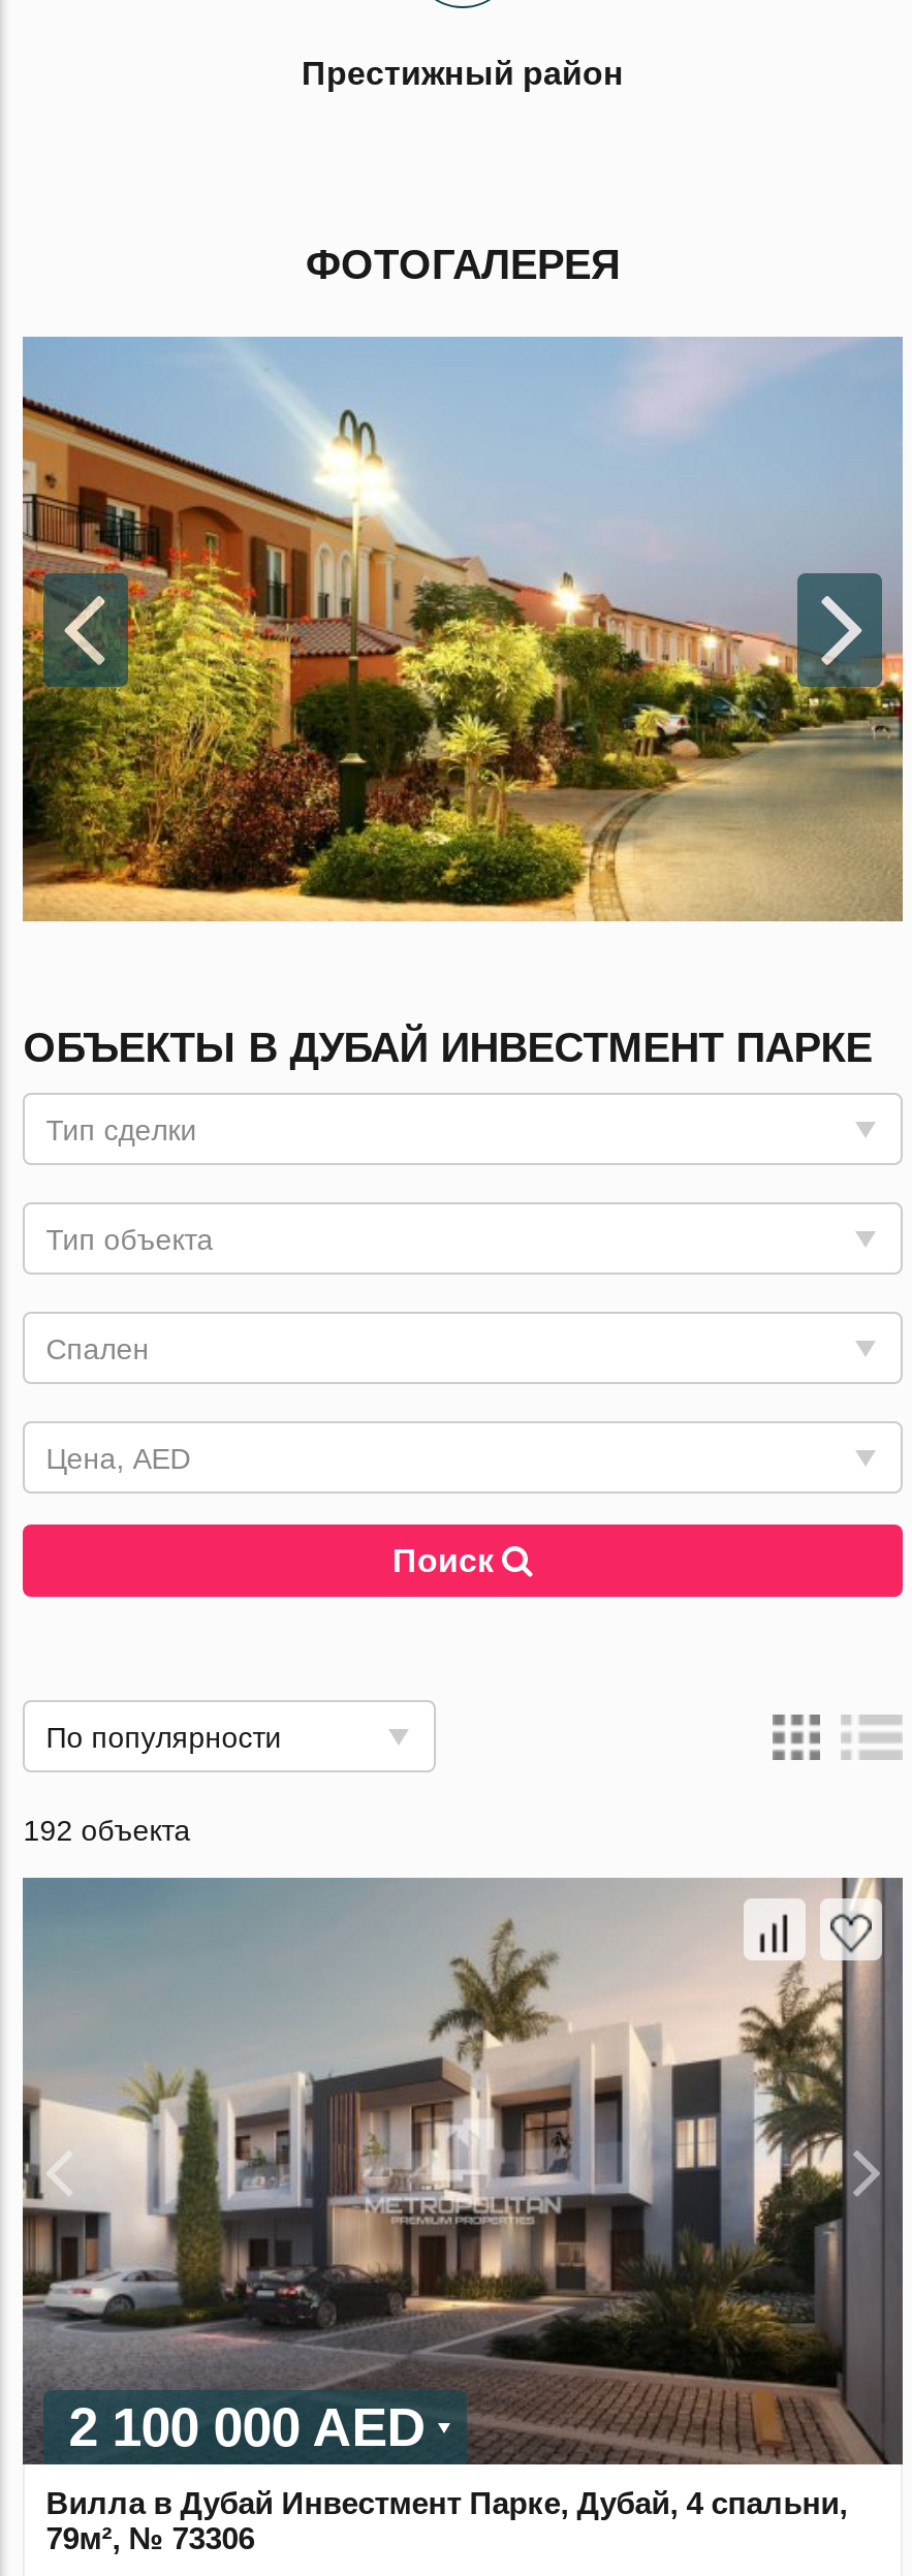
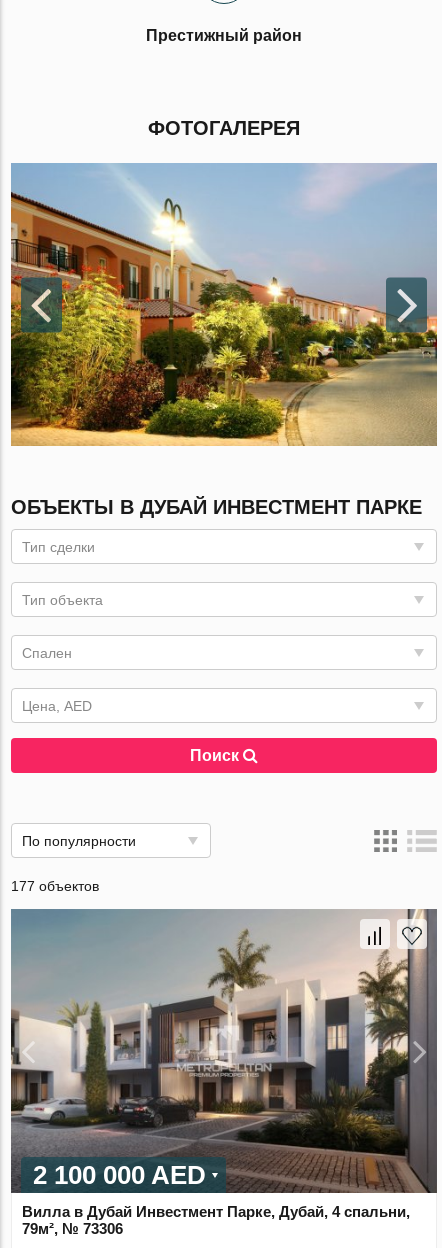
- 192 объекта
+ 177 объектов
